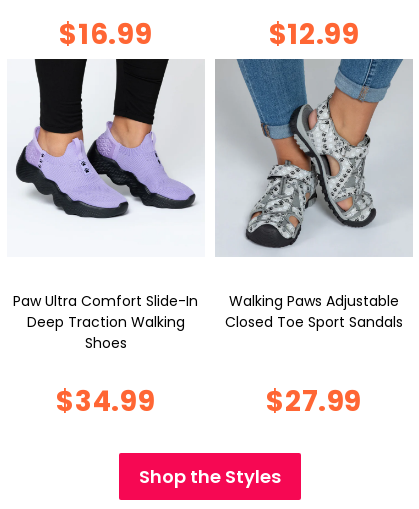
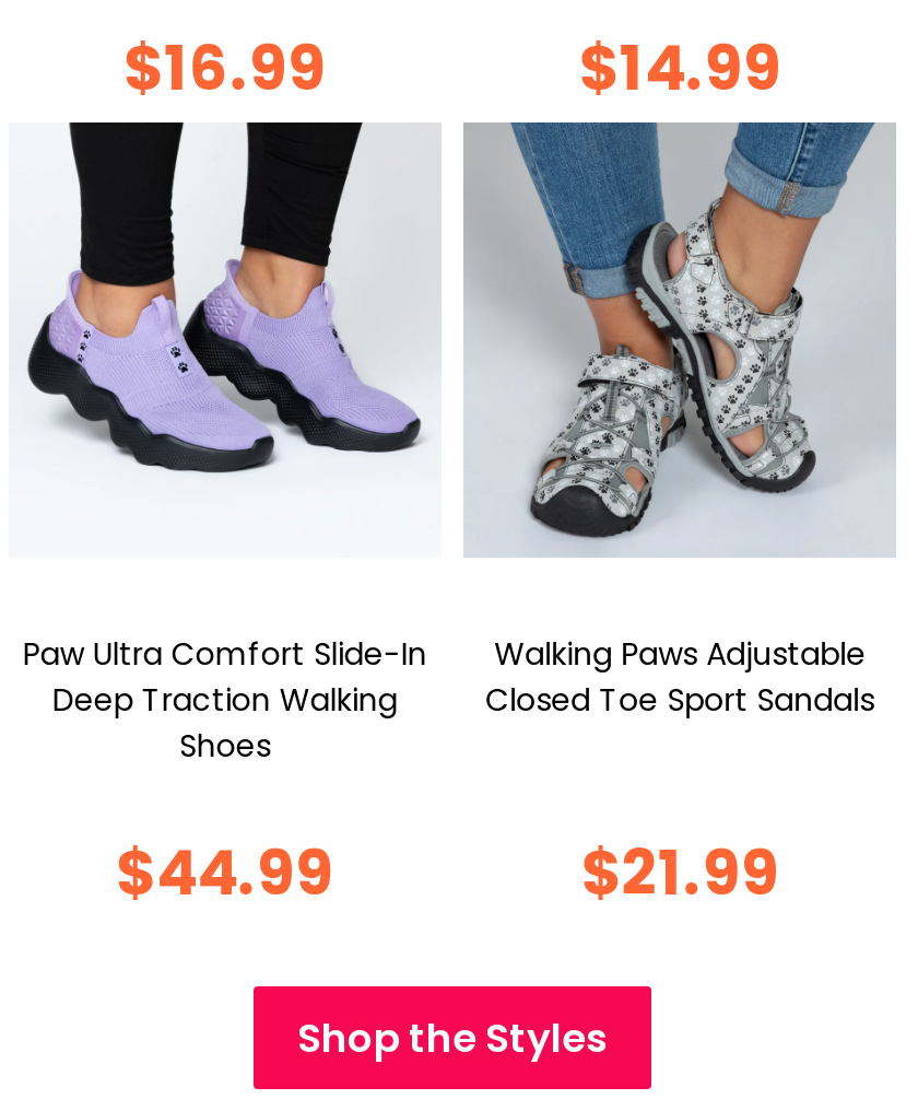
- $12.99
+ $14.99

- $34.99
+ $44.99

- $27.99
+ $21.99
